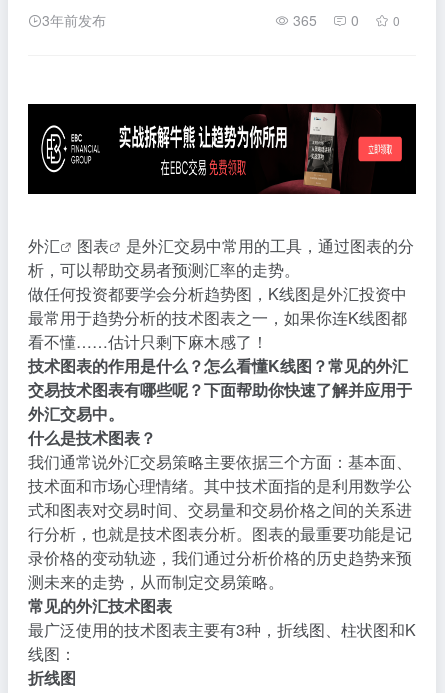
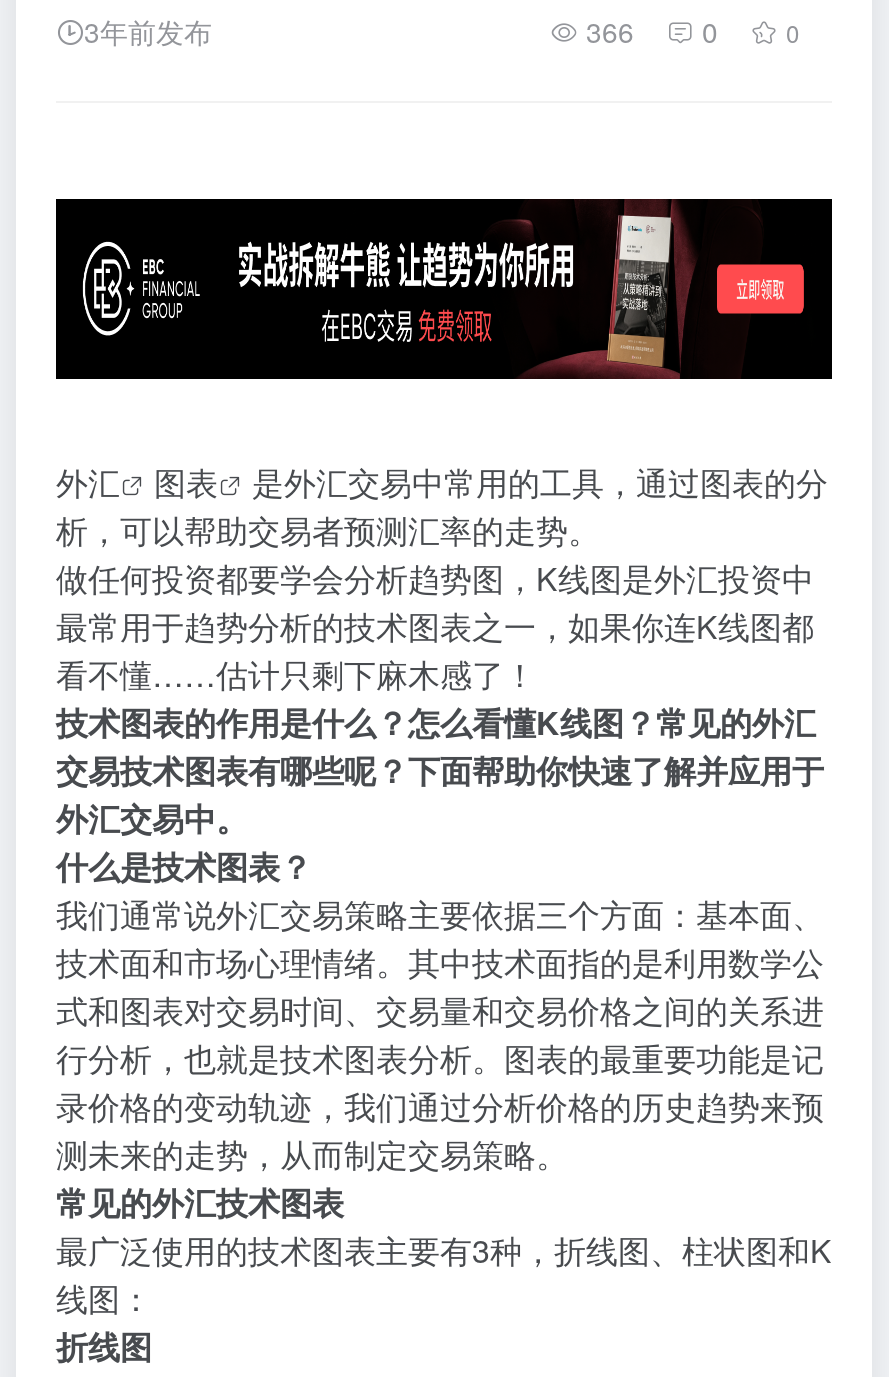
- 365 0 0
+ 366 0 0
